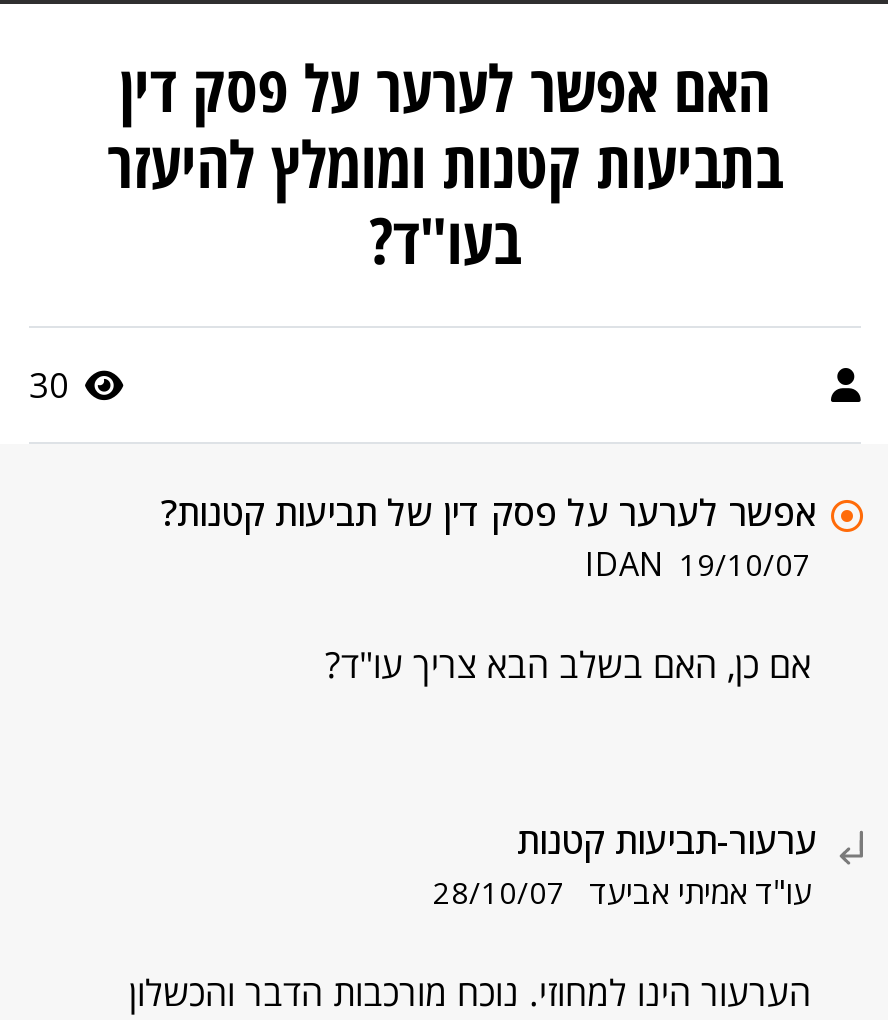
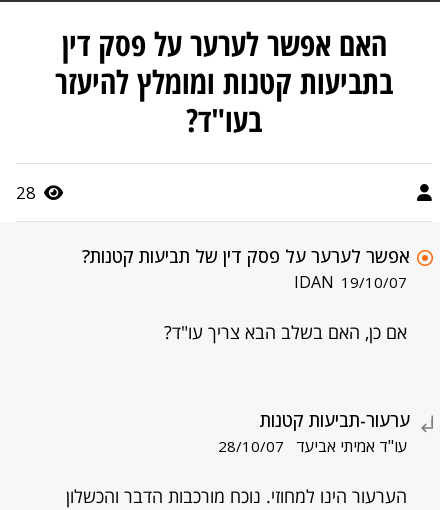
- 30
+ 28
